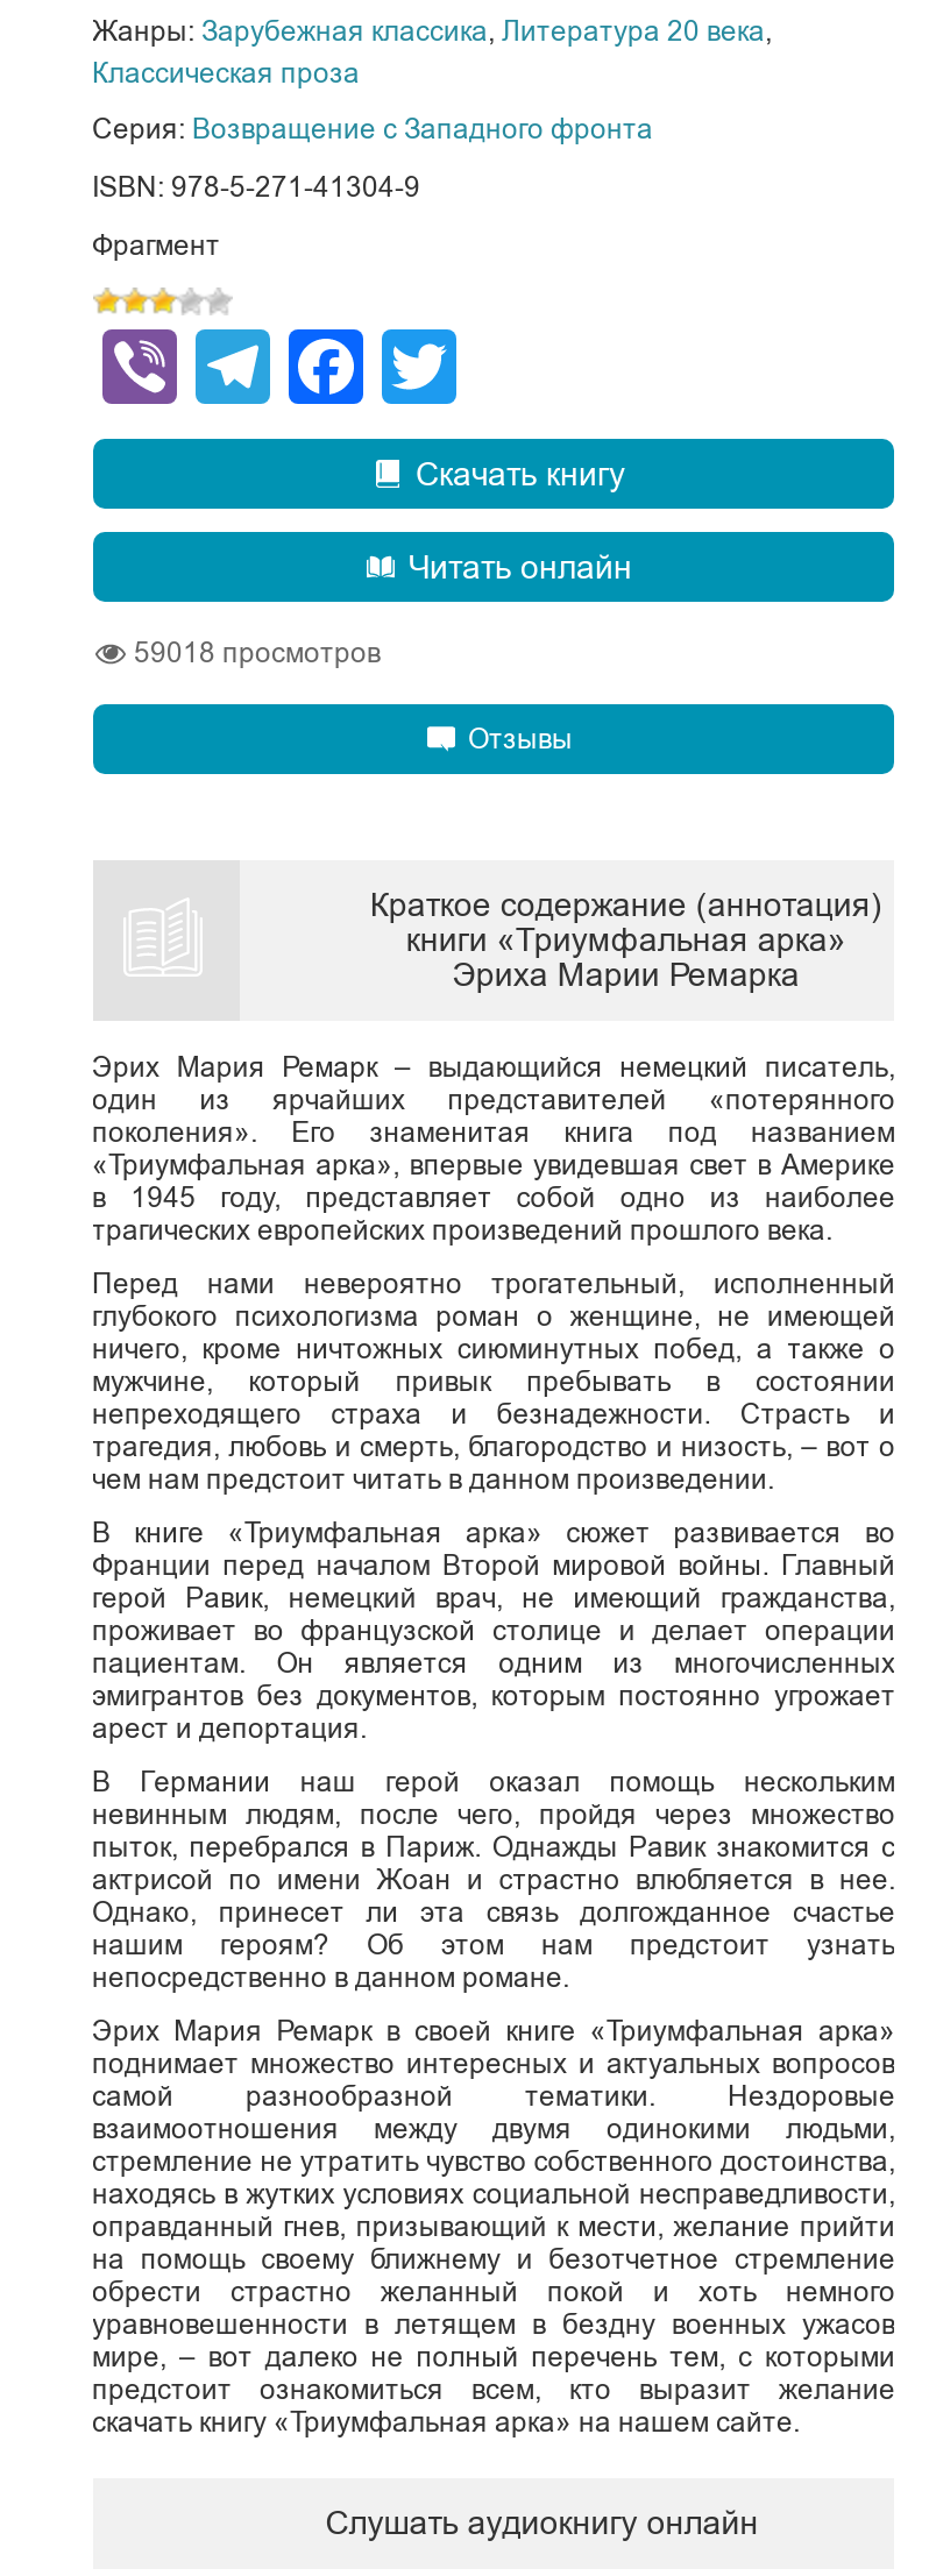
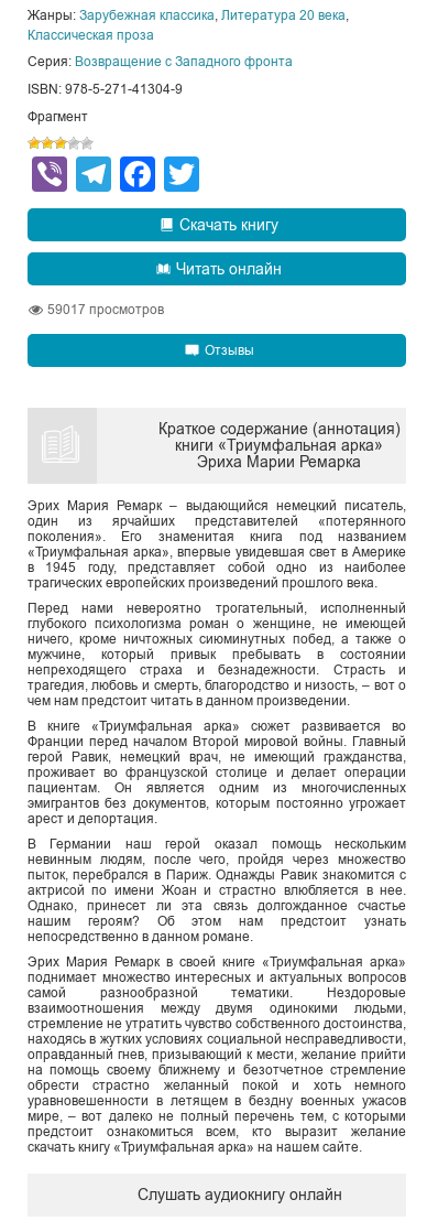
- 59018 просмотров
+ 59017 просмотров
